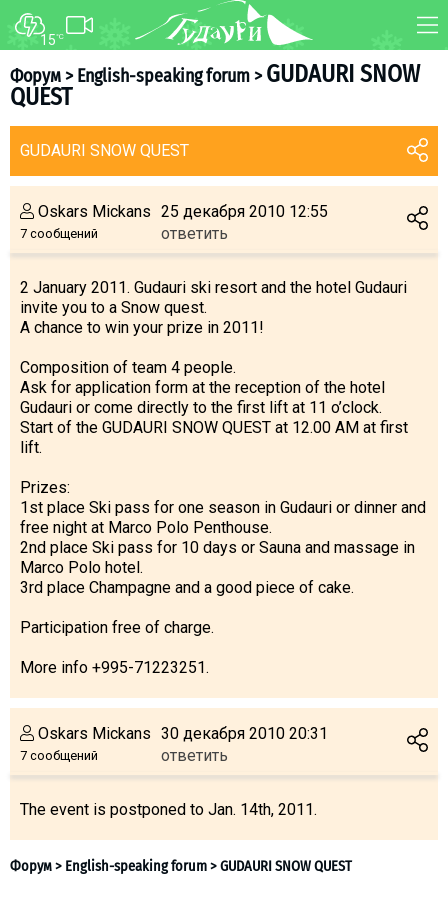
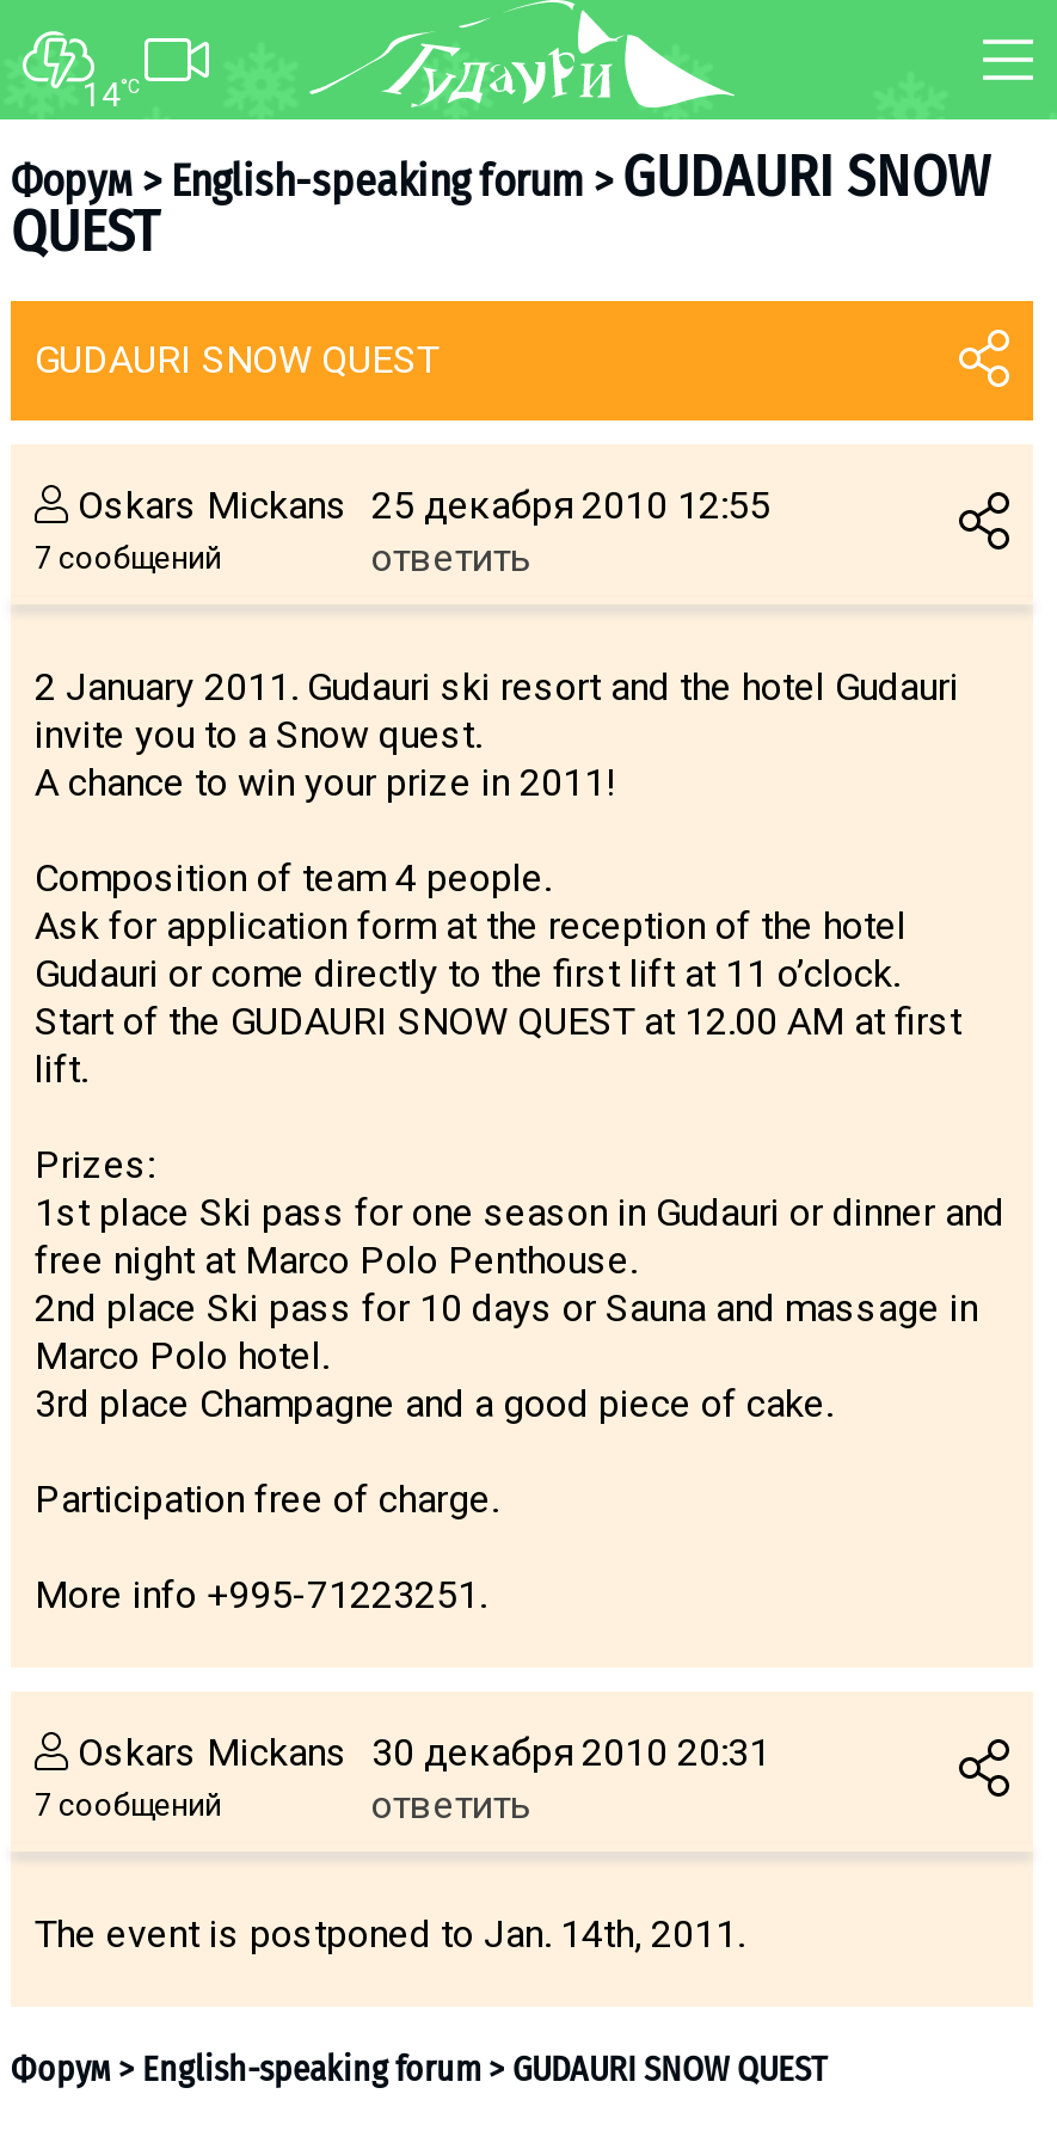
- 15°C
+ 14°C
